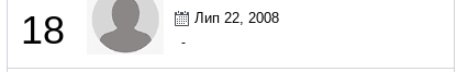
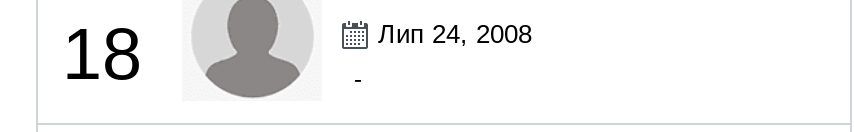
- Лип 22, 2008
+ Лип 24, 2008
